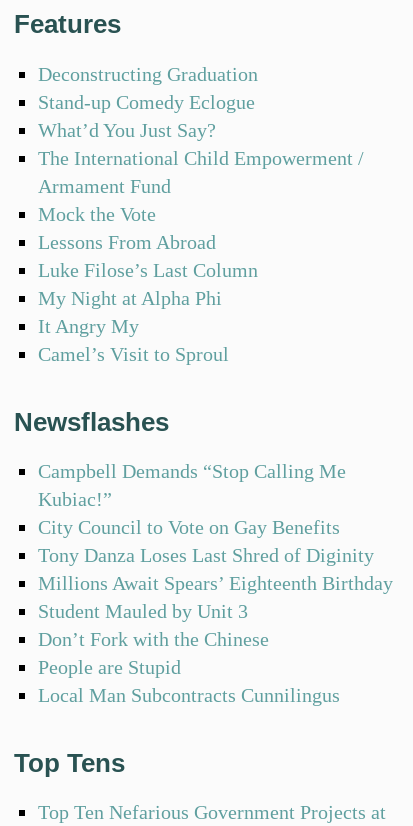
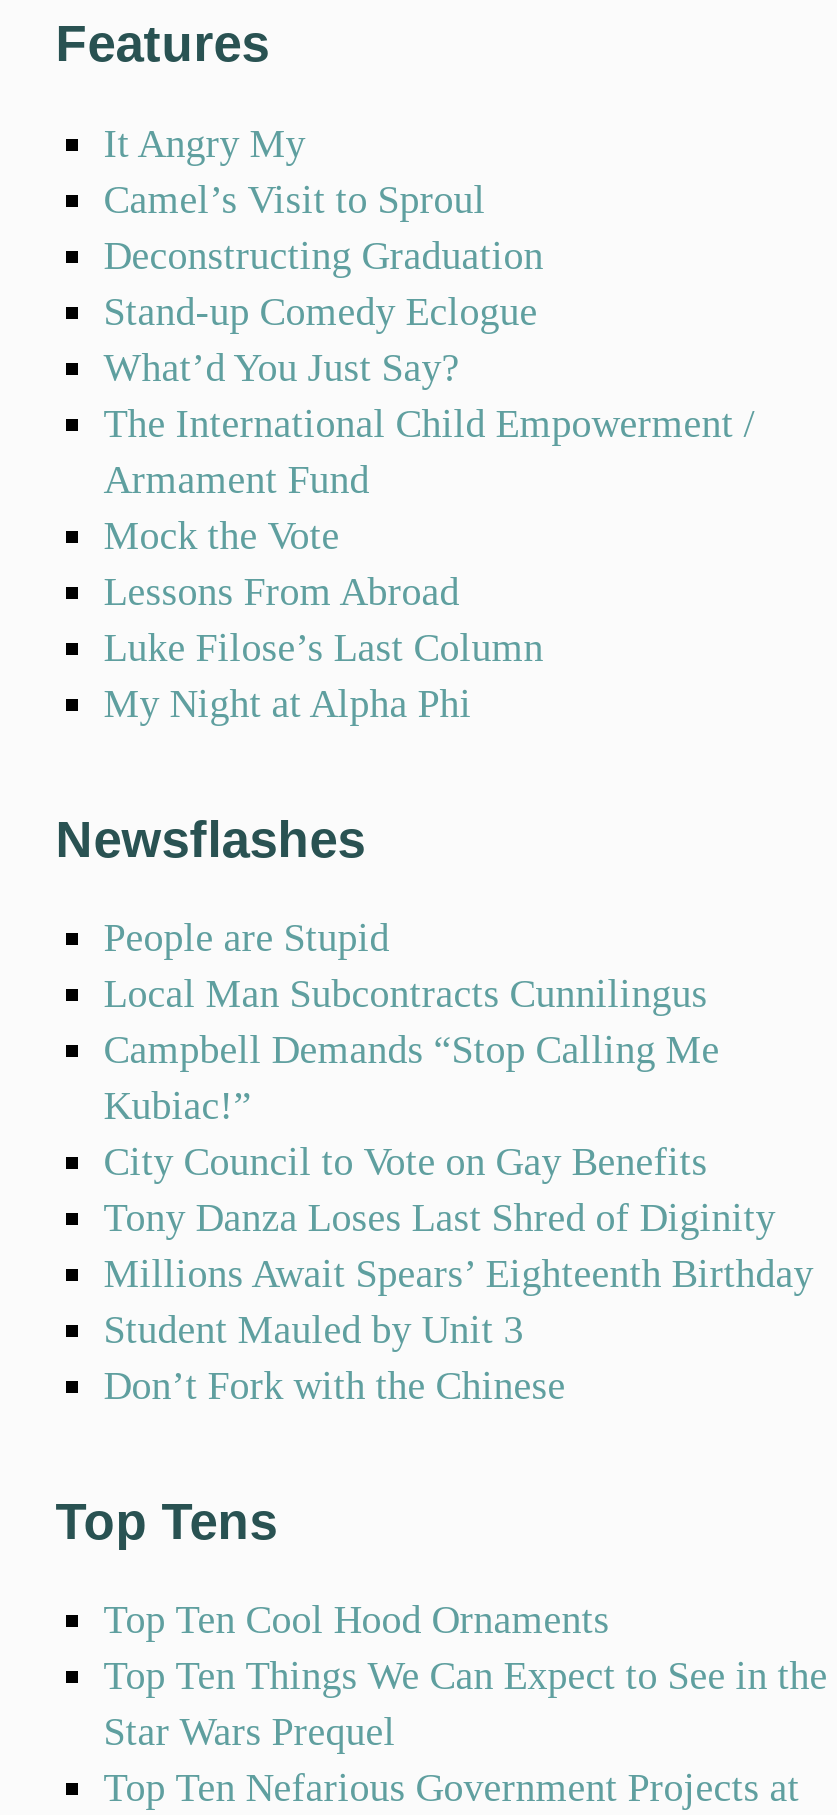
moved up: It Angry My | Camel’s Visit to Sproul

moved up: People are Stupid | Local Man Subcontracts Cunnilingus

+ Top Ten Cool Hood Ornaments
+ Top Ten Things We Can Expect to See in the
+ Star Wars Prequel
